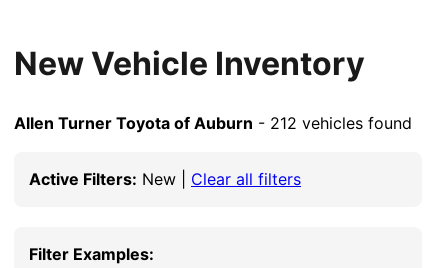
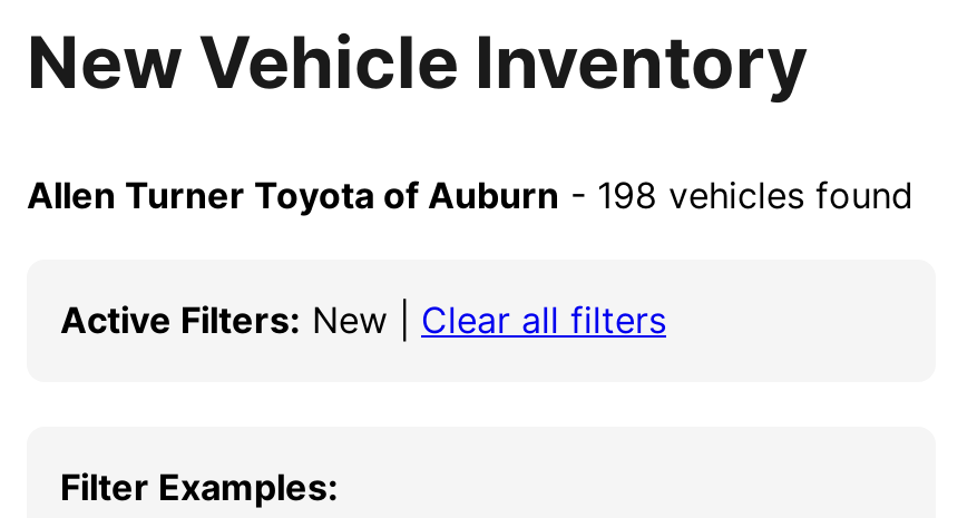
- Allen Turner Toyota of Auburn - 212 vehicles found
+ Allen Turner Toyota of Auburn - 198 vehicles found
